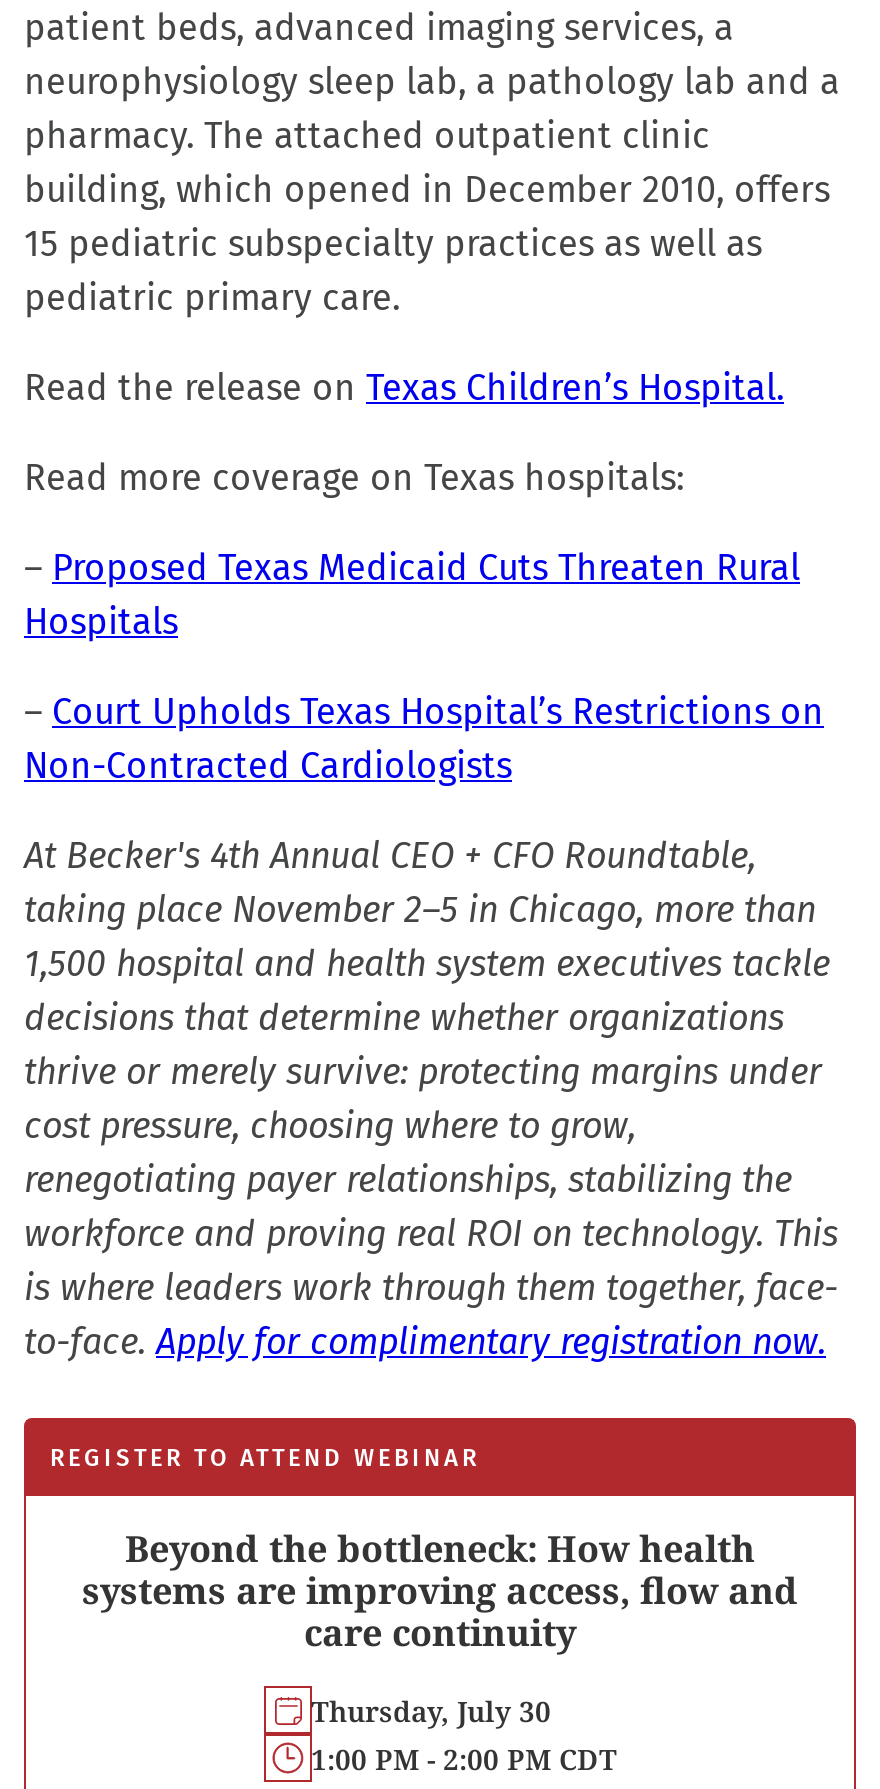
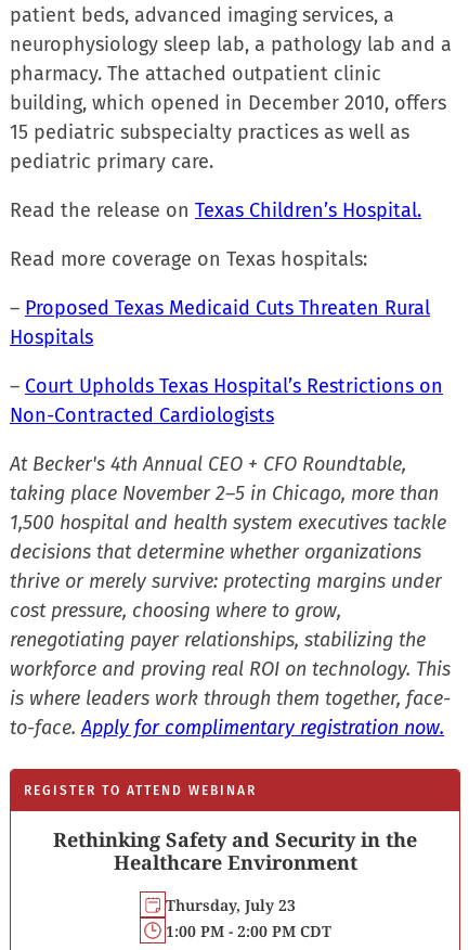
- Beyond the bottleneck: How health
- systems are improving access, flow and
- care continuity
+ Rethinking Safety and Security in the
+ Healthcare Environment

- Thursday, July 30
+ Thursday, July 23
